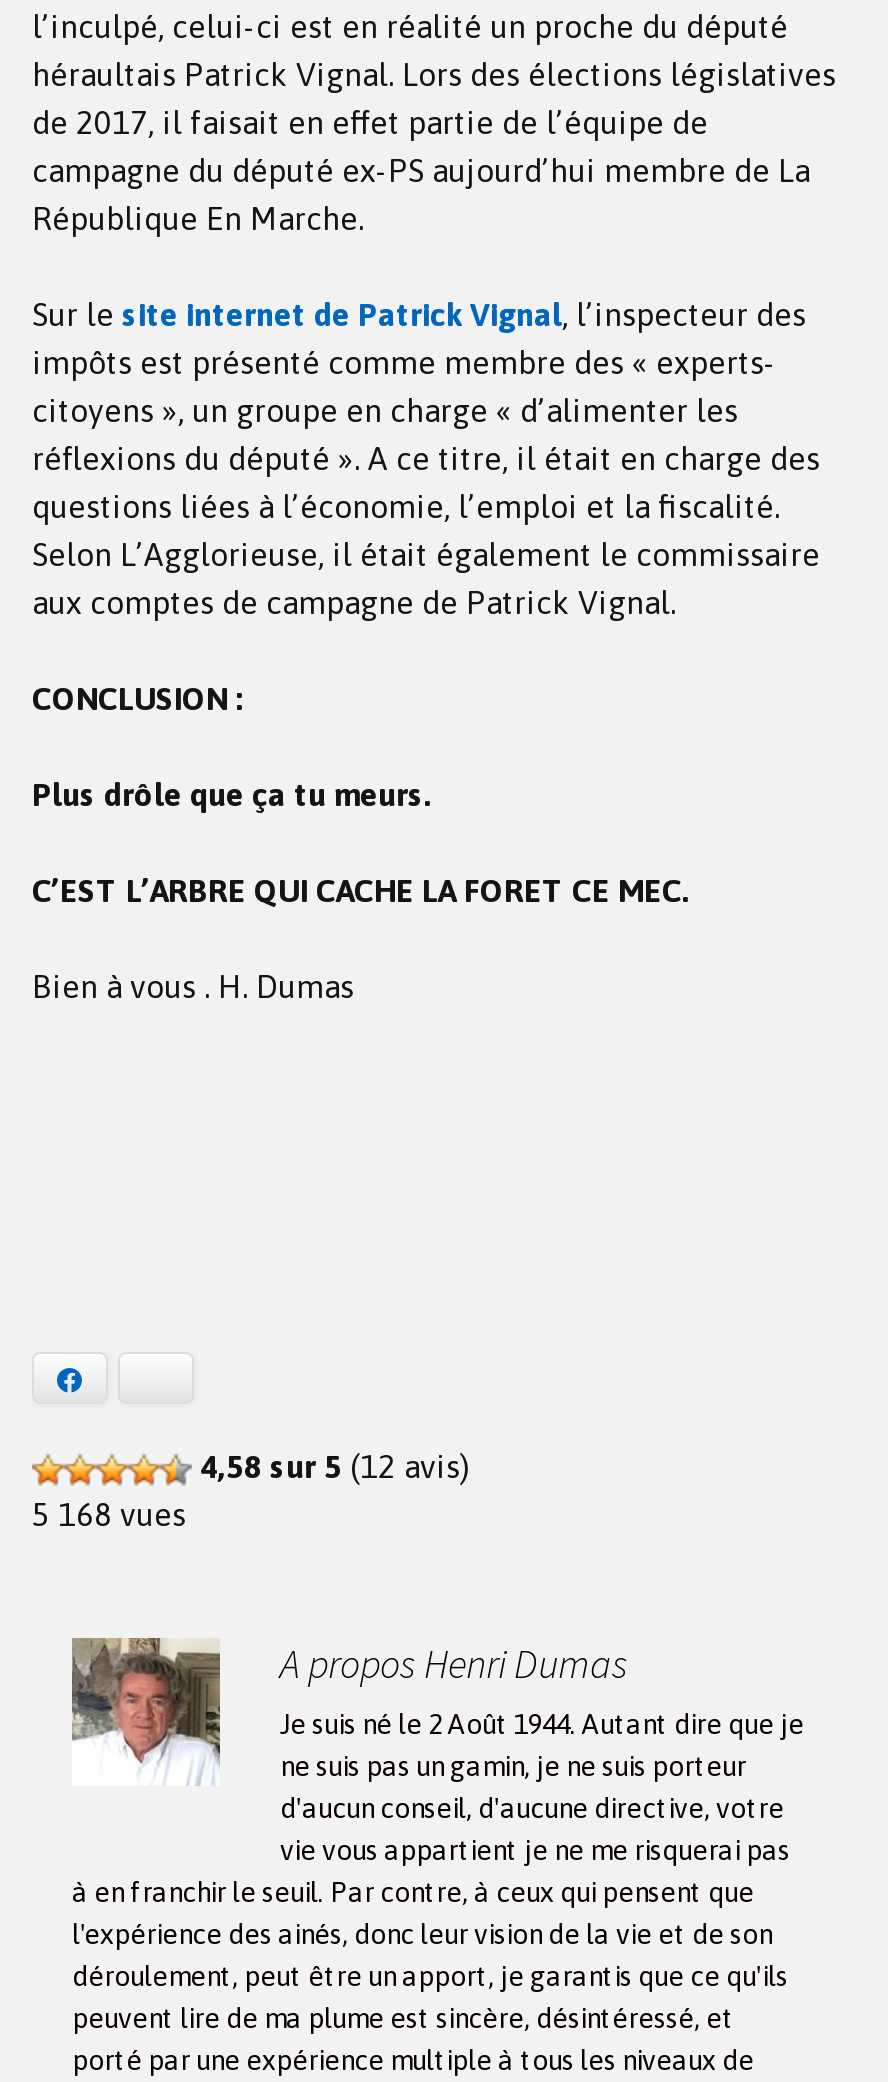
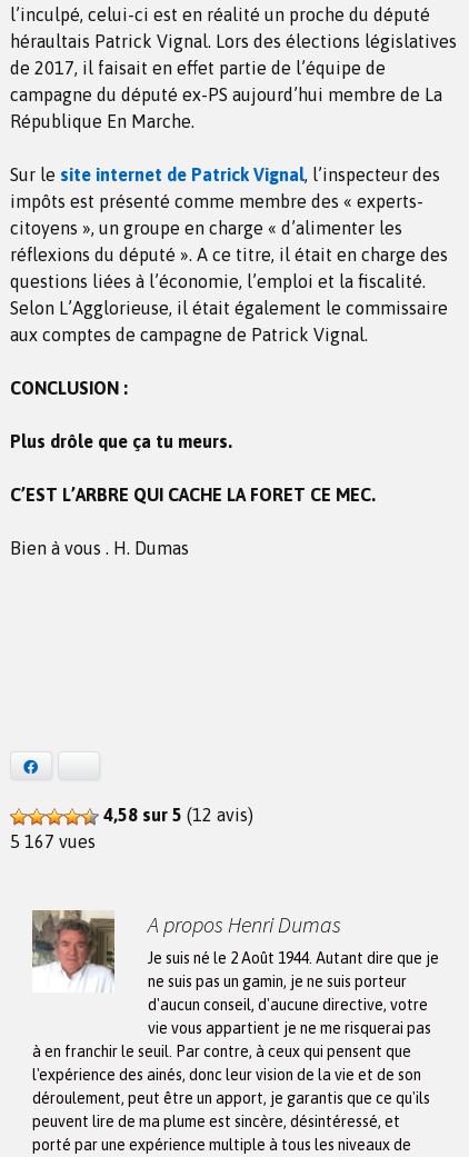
- 5 168 vues
+ 5 167 vues
